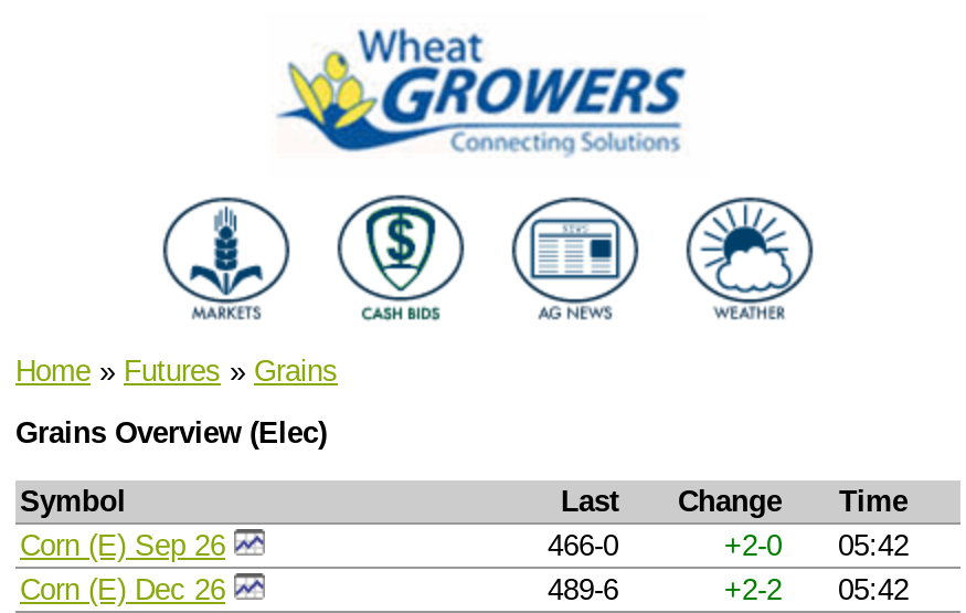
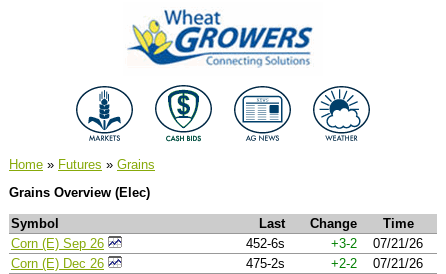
- 466-0
- +2-0
- 05:42
+ 452-6s
+ +3-2
+ 07/21/26

- 489-6
+ 475-2s

- +2-2 05:42
+ +2-2 07/21/26
